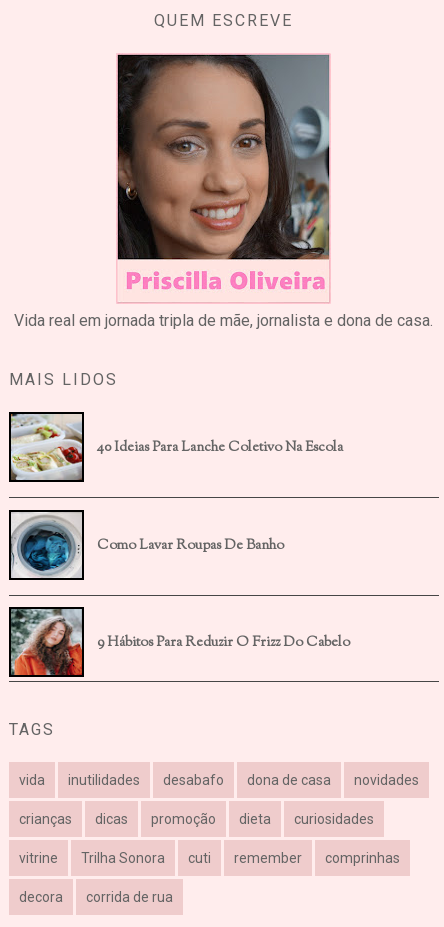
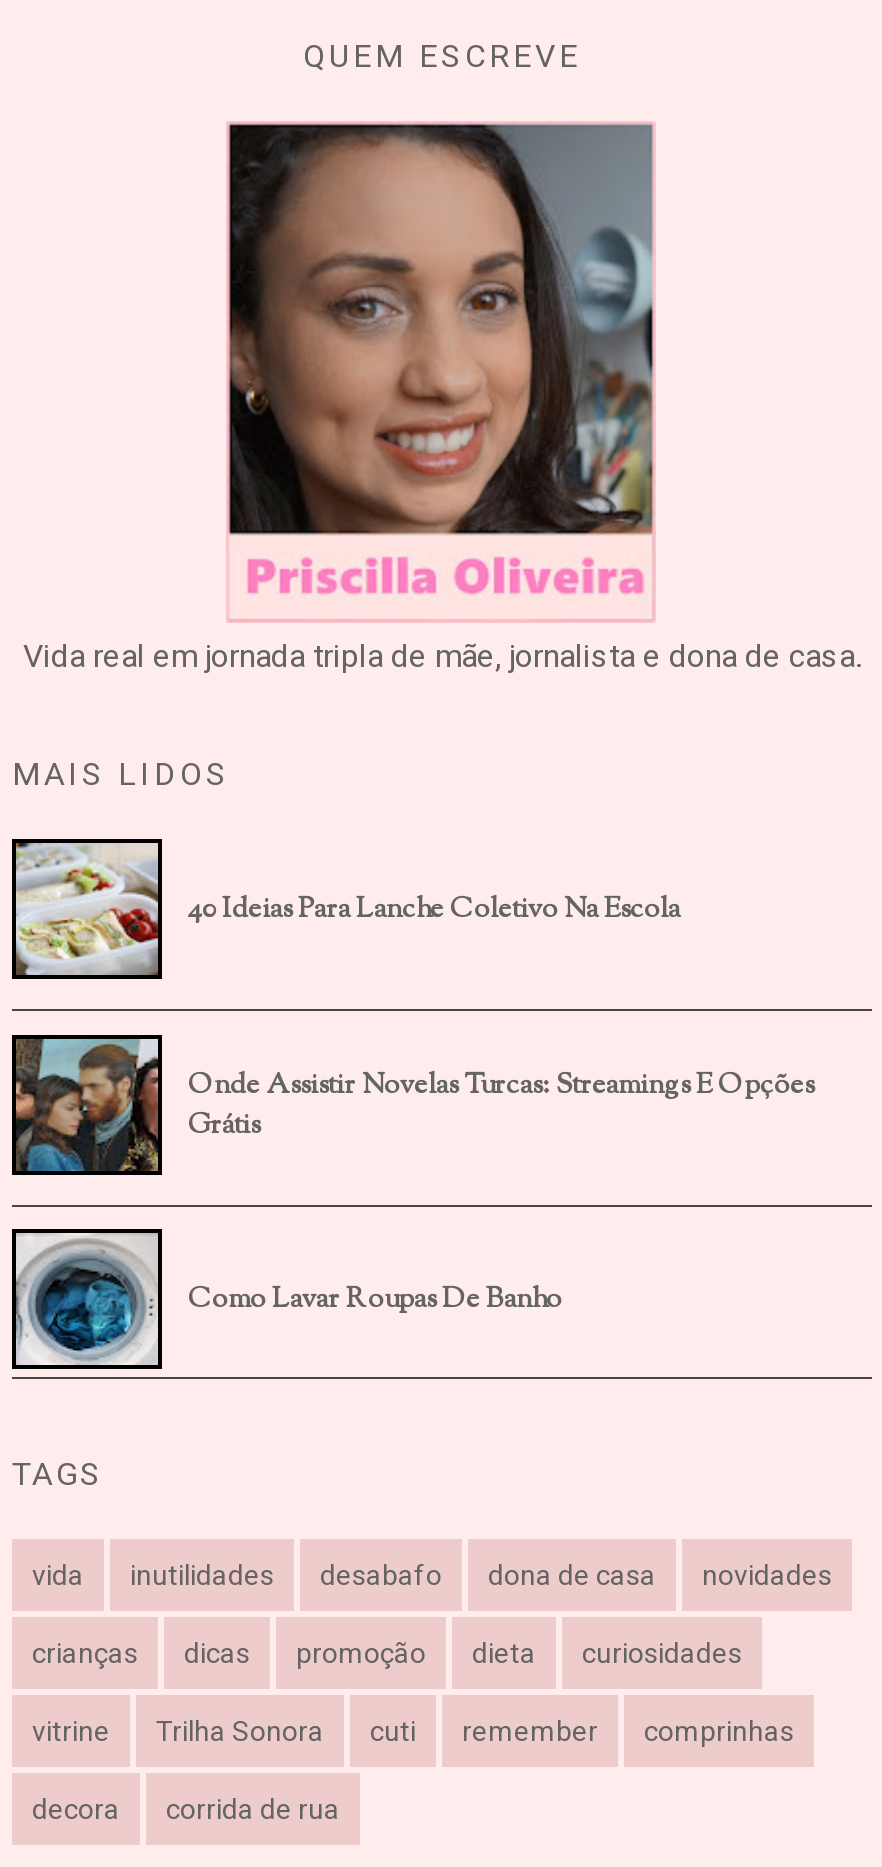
+ [image]
+ Onde Assistir Novelas Turcas: Streamings E Opções
+ Grátis

moved down: [image] | Como Lavar Roupas De Banho

- [image]
- 9 Hábitos Para Reduzir O Frizz Do Cabelo
